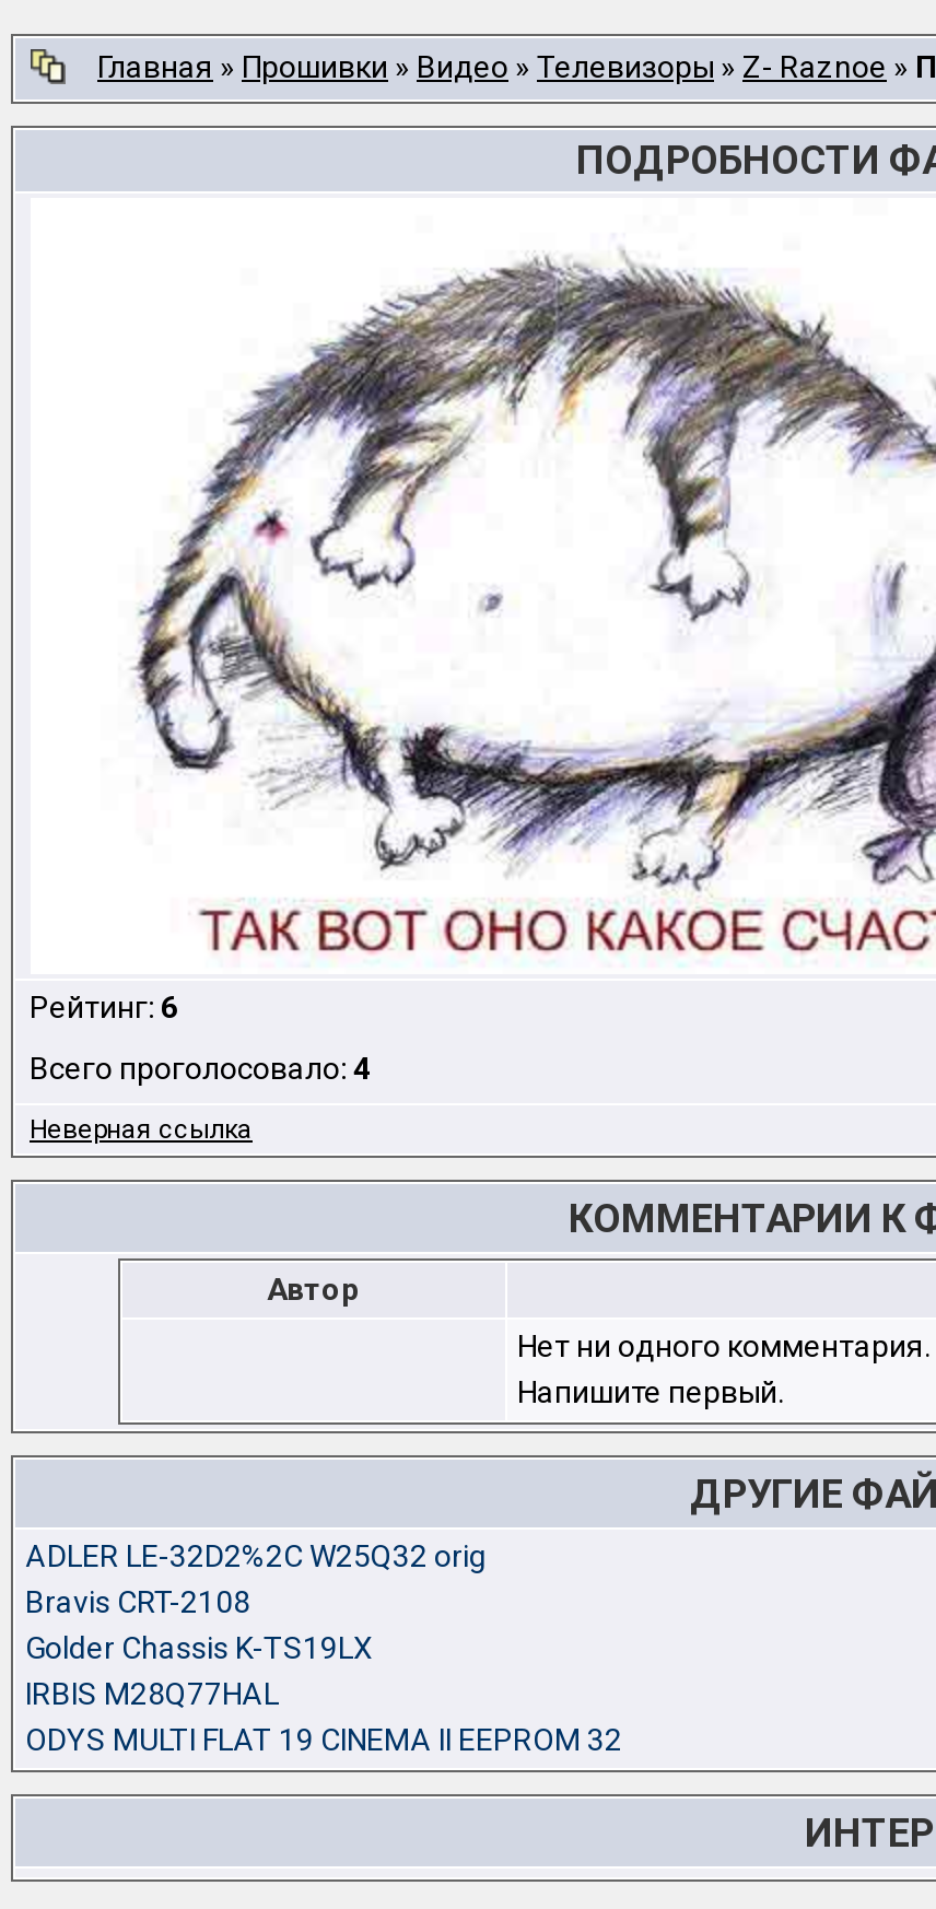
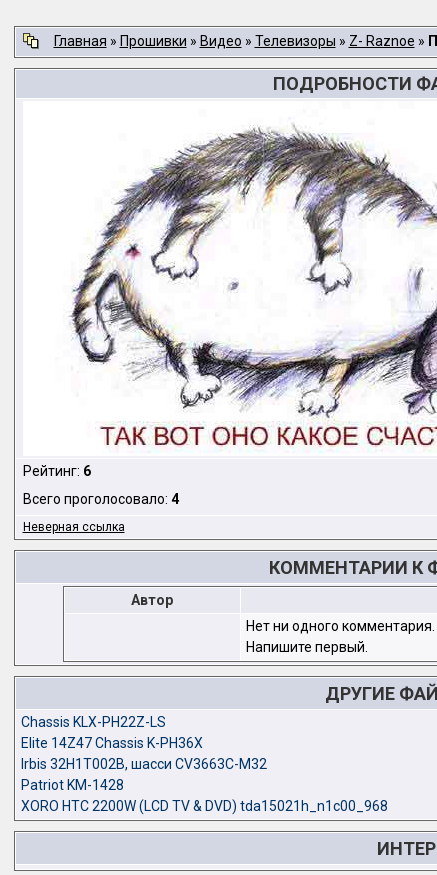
- ADLER LE-32D2%2C W25Q32 orig
- Bravis CRT-2108
- Golder Chassis K-TS19LX
- IRBIS M28Q77HAL
- ODYS MULTI FLAT 19 CINEMA II EEPROM 32
+ Chassis KLX-PH22Z-LS
+ Elite 14Z47 Chassis K-PH36X
+ Irbis 32H1T002B, шасси CV3663C-M32
+ Patriot KM-1428
+ XORO HTC 2200W (LCD TV & DVD) tda15021h_n1c00_968
